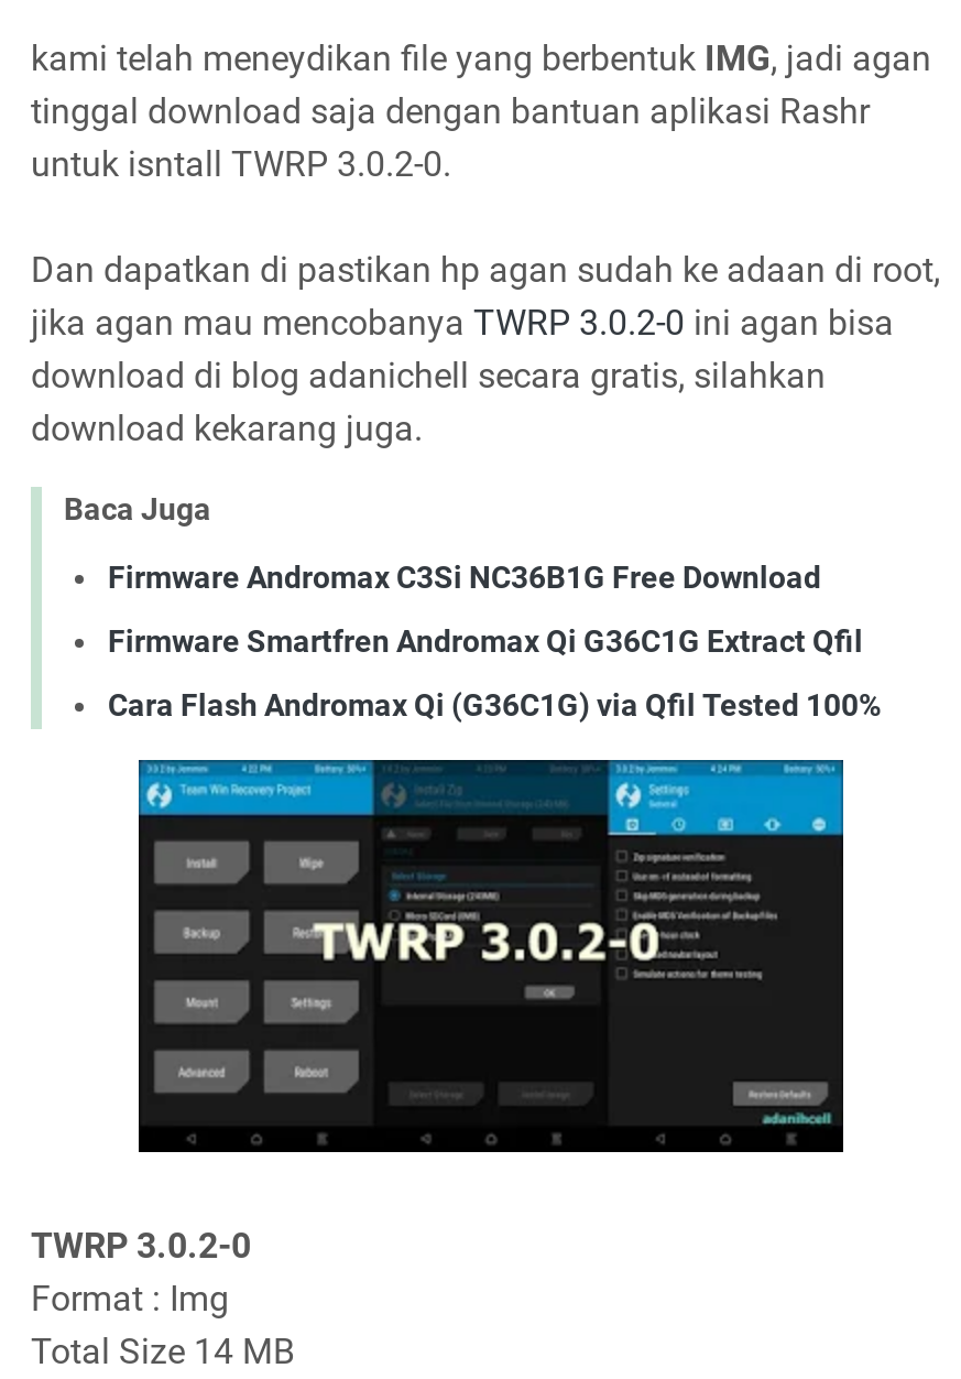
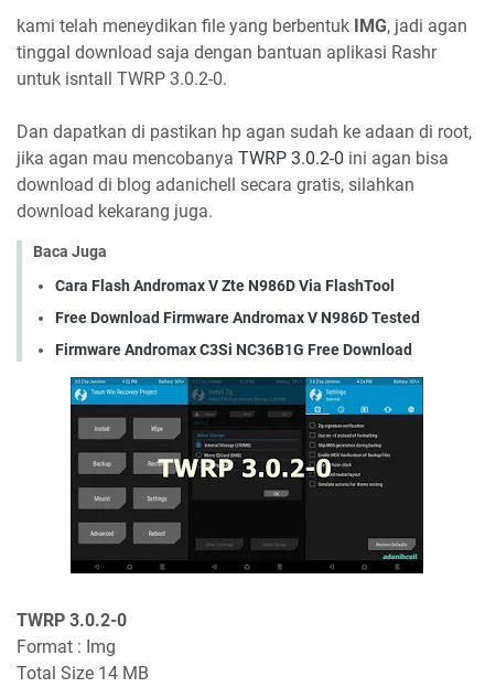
+ Cara Flash Andromax V Zte N986D Via FlashTool
+ Free Download Firmware Andromax V N986D Tested

moved down: Firmware Andromax C3Si NC36B1G Free Download

- Firmware Smartfren Andromax Qi G36C1G Extract Qfil
- Cara Flash Andromax Qi (G36C1G) via Qfil Tested 100%
